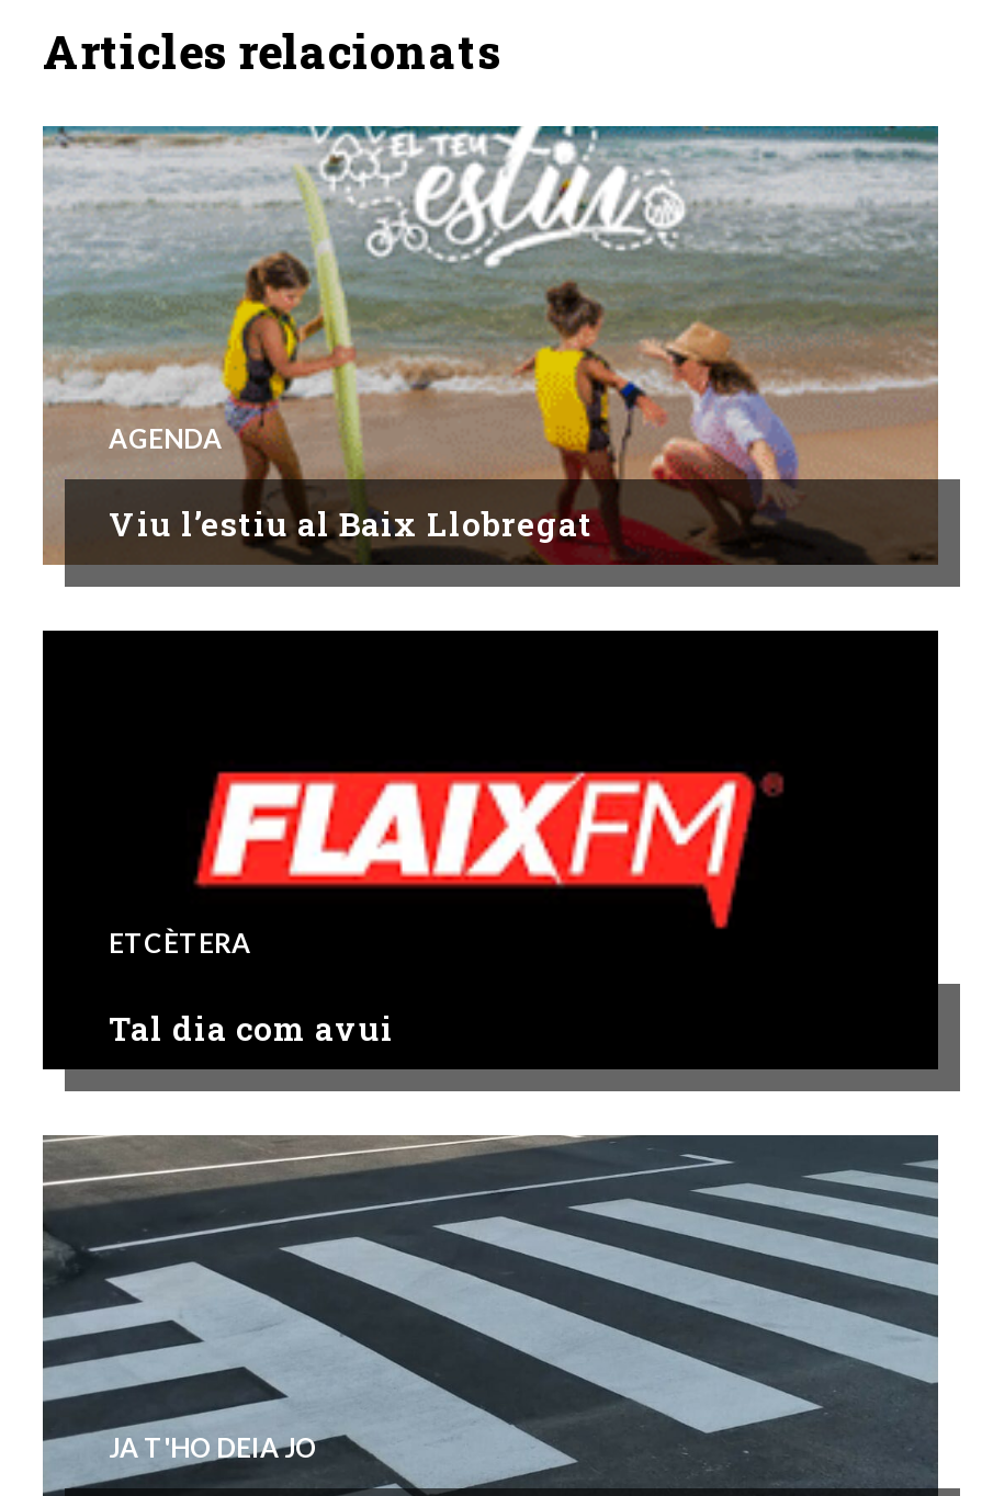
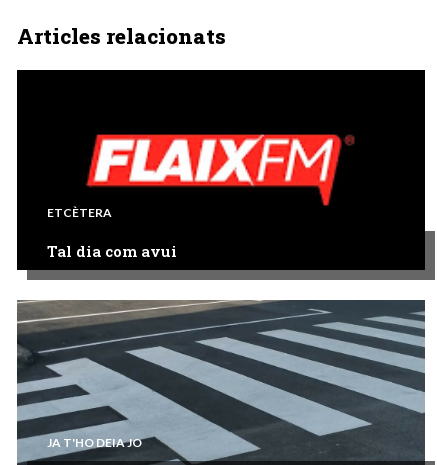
- [image]
- AGENDA
- Viu l’estiu al Baix Llobregat
